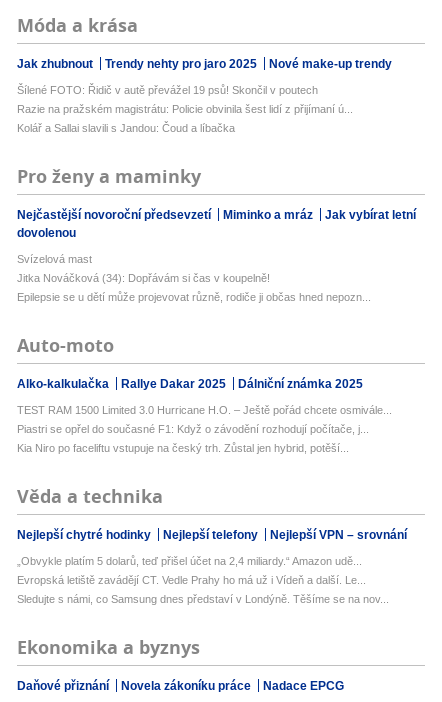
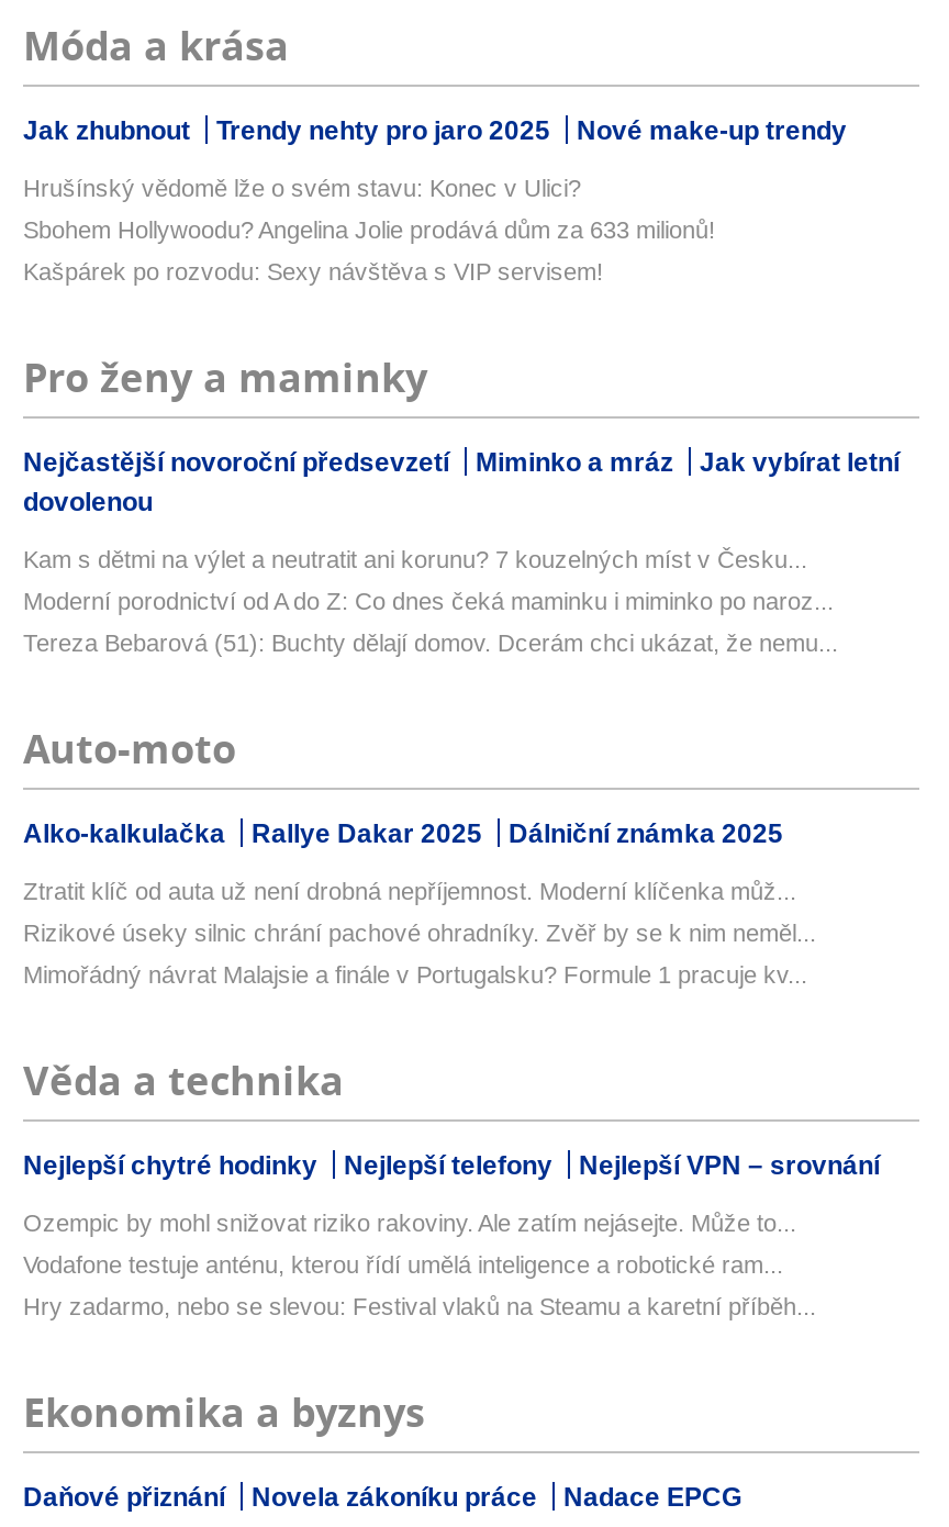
- Šílené FOTO: Řidič v autě převážel 19 psů! Skončil v poutech
+ Hrušínský vědomě lže o svém stavu: Konec v Ulici?

- Razie na pražském magistrátu: Policie obvinila šest lidí z přijímaní ú...
+ Sbohem Hollywoodu? Angelina Jolie prodává dům za 633 milionů!

- Kolář a Sallai slavili s Jandou: Čoud a líbačka
+ Kašpárek po rozvodu: Sexy návštěva s VIP servisem!

- Svízelová mast
+ Kam s dětmi na výlet a neutratit ani korunu? 7 kouzelných míst v Česku...

- Jitka Nováčková (34): Dopřávám si čas v koupelně!
+ Moderní porodnictví od A do Z: Co dnes čeká maminku i miminko po naroz...

- Epilepsie se u dětí může projevovat různě, rodiče ji občas hned nepozn...
+ Tereza Bebarová (51): Buchty dělají domov. Dcerám chci ukázat, že nemu...

- TEST RAM 1500 Limited 3.0 Hurricane H.O. – Ještě pořád chcete osmivále...
+ Ztratit klíč od auta už není drobná nepříjemnost. Moderní klíčenka můž...

- Piastri se opřel do současné F1: Když o závodění rozhodují počítače, j...
+ Rizikové úseky silnic chrání pachové ohradníky. Zvěř by se k nim neměl...

- Kia Niro po faceliftu vstupuje na český trh. Zůstal jen hybrid, potěší...
+ Mimořádný návrat Malajsie a finále v Portugalsku? Formule 1 pracuje kv...

- „Obvykle platím 5 dolarů, teď přišel účet na 2,4 miliardy.“ Amazon udě...
+ Ozempic by mohl snižovat riziko rakoviny. Ale zatím nejásejte. Může to...

- Evropská letiště zavádějí CT. Vedle Prahy ho má už i Vídeň a další. Le...
+ Vodafone testuje anténu, kterou řídí umělá inteligence a robotické ram...

- Sledujte s námi, co Samsung dnes představí v Londýně. Těšíme se na nov...
+ Hry zadarmo, nebo se slevou: Festival vlaků na Steamu a karetní příběh...
